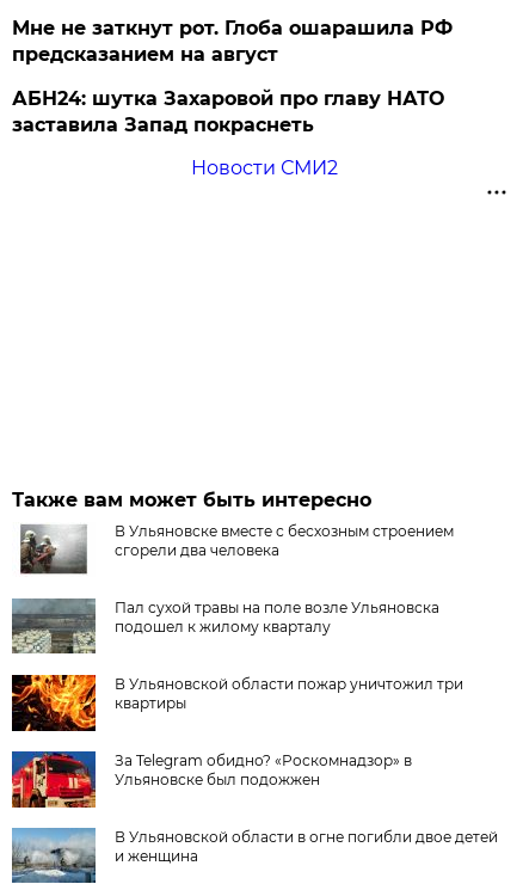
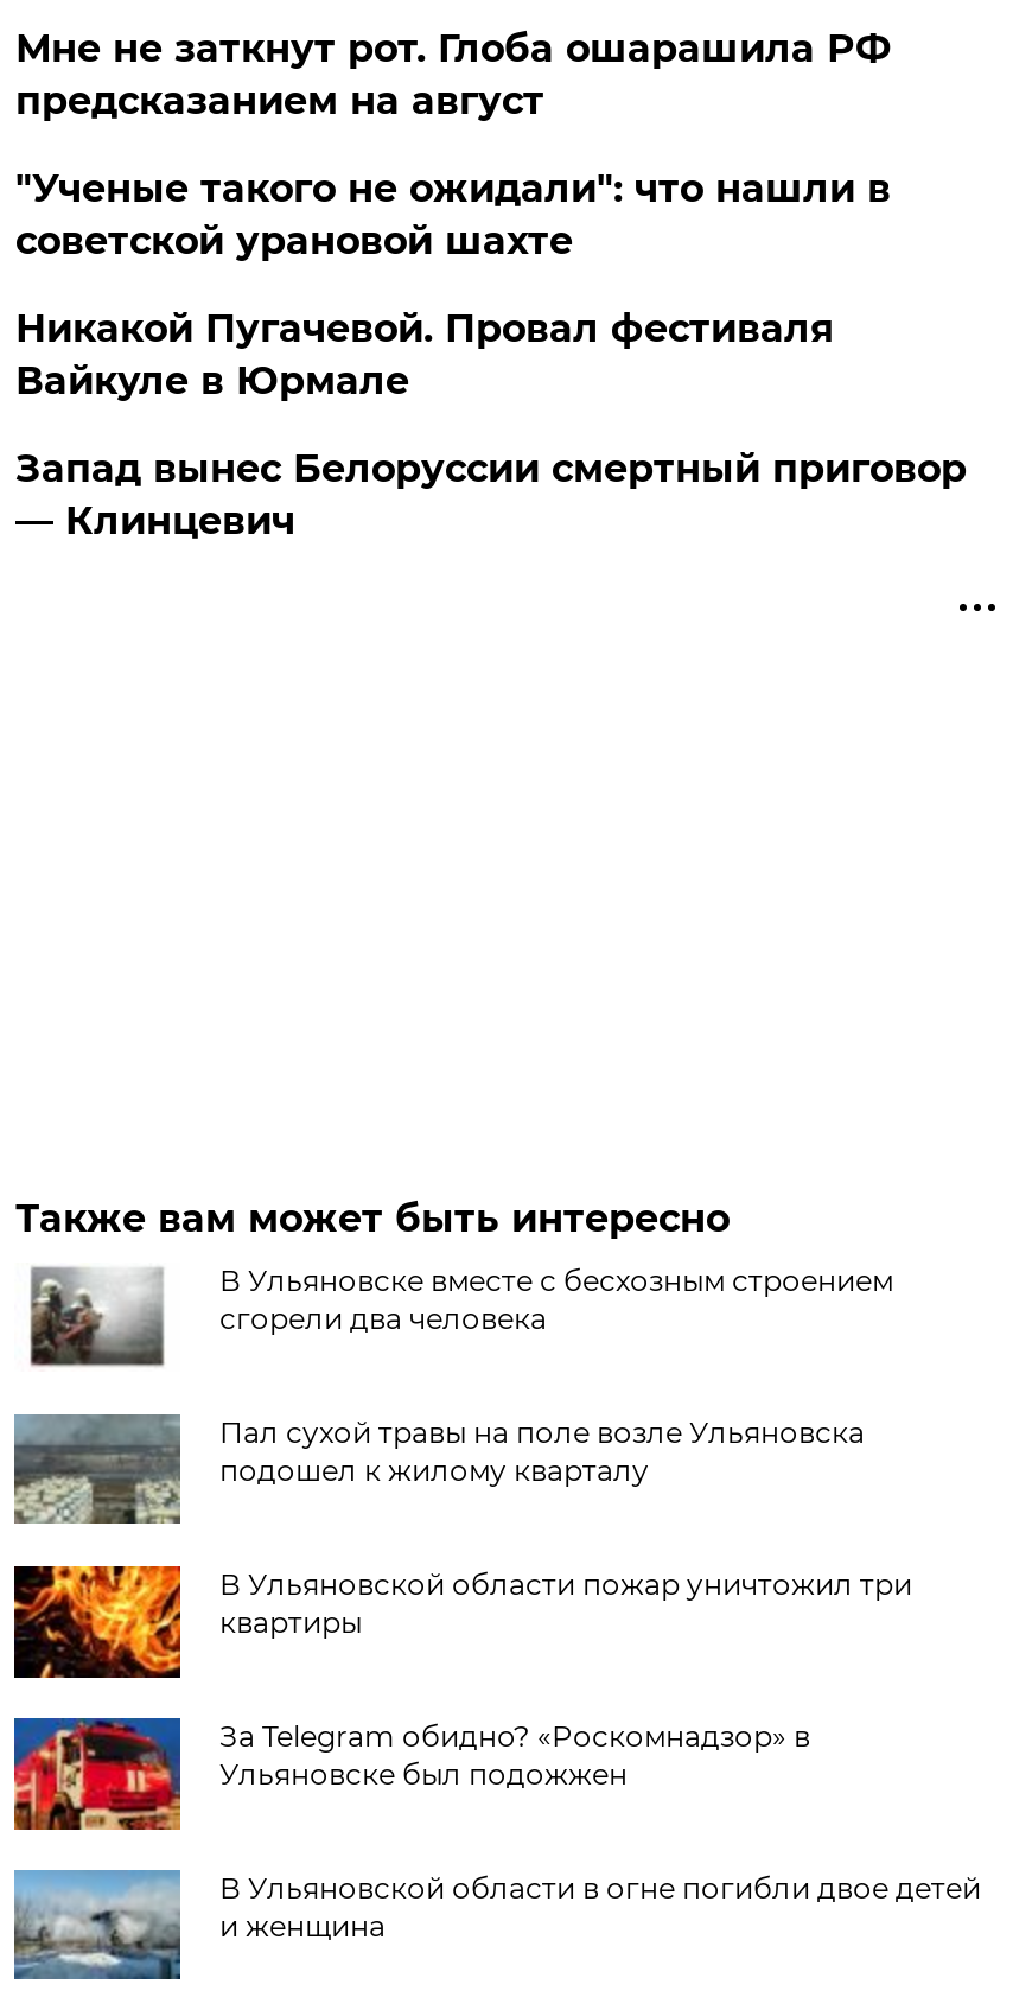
- АБН24: шутка Захаровой про главу НАТО
- заставила Запад покраснеть
- Новости СМИ2
+ "Ученые такого не ожидали": что нашли в
+ советской урановой шахте
+ Никакой Пугачевой. Провал фестиваля
+ Вайкуле в Юрмале
+ Запад вынес Белоруссии смертный приговор
+ — Клинцевич
